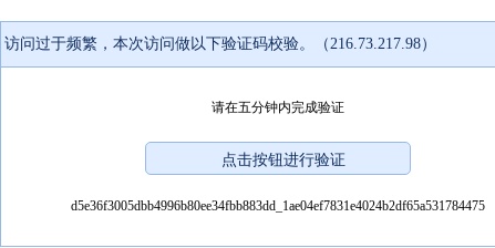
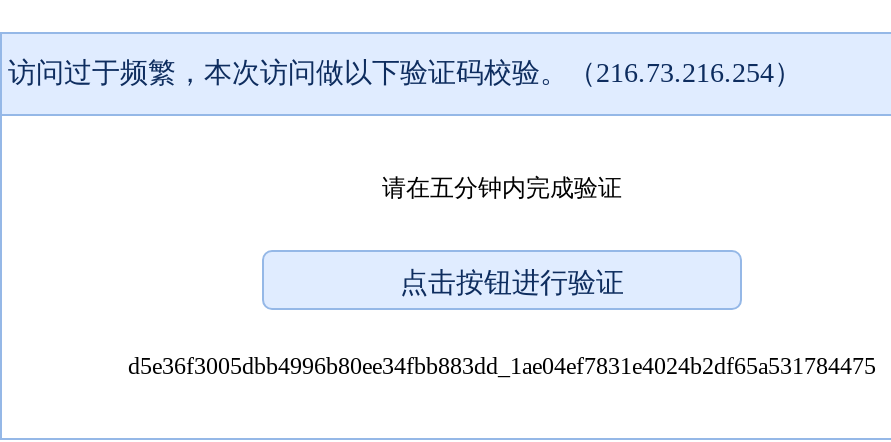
- 访问过于频繁，本次访问做以下验证码校验。（216.73.217.98）
+ 访问过于频繁，本次访问做以下验证码校验。（216.73.216.254）
